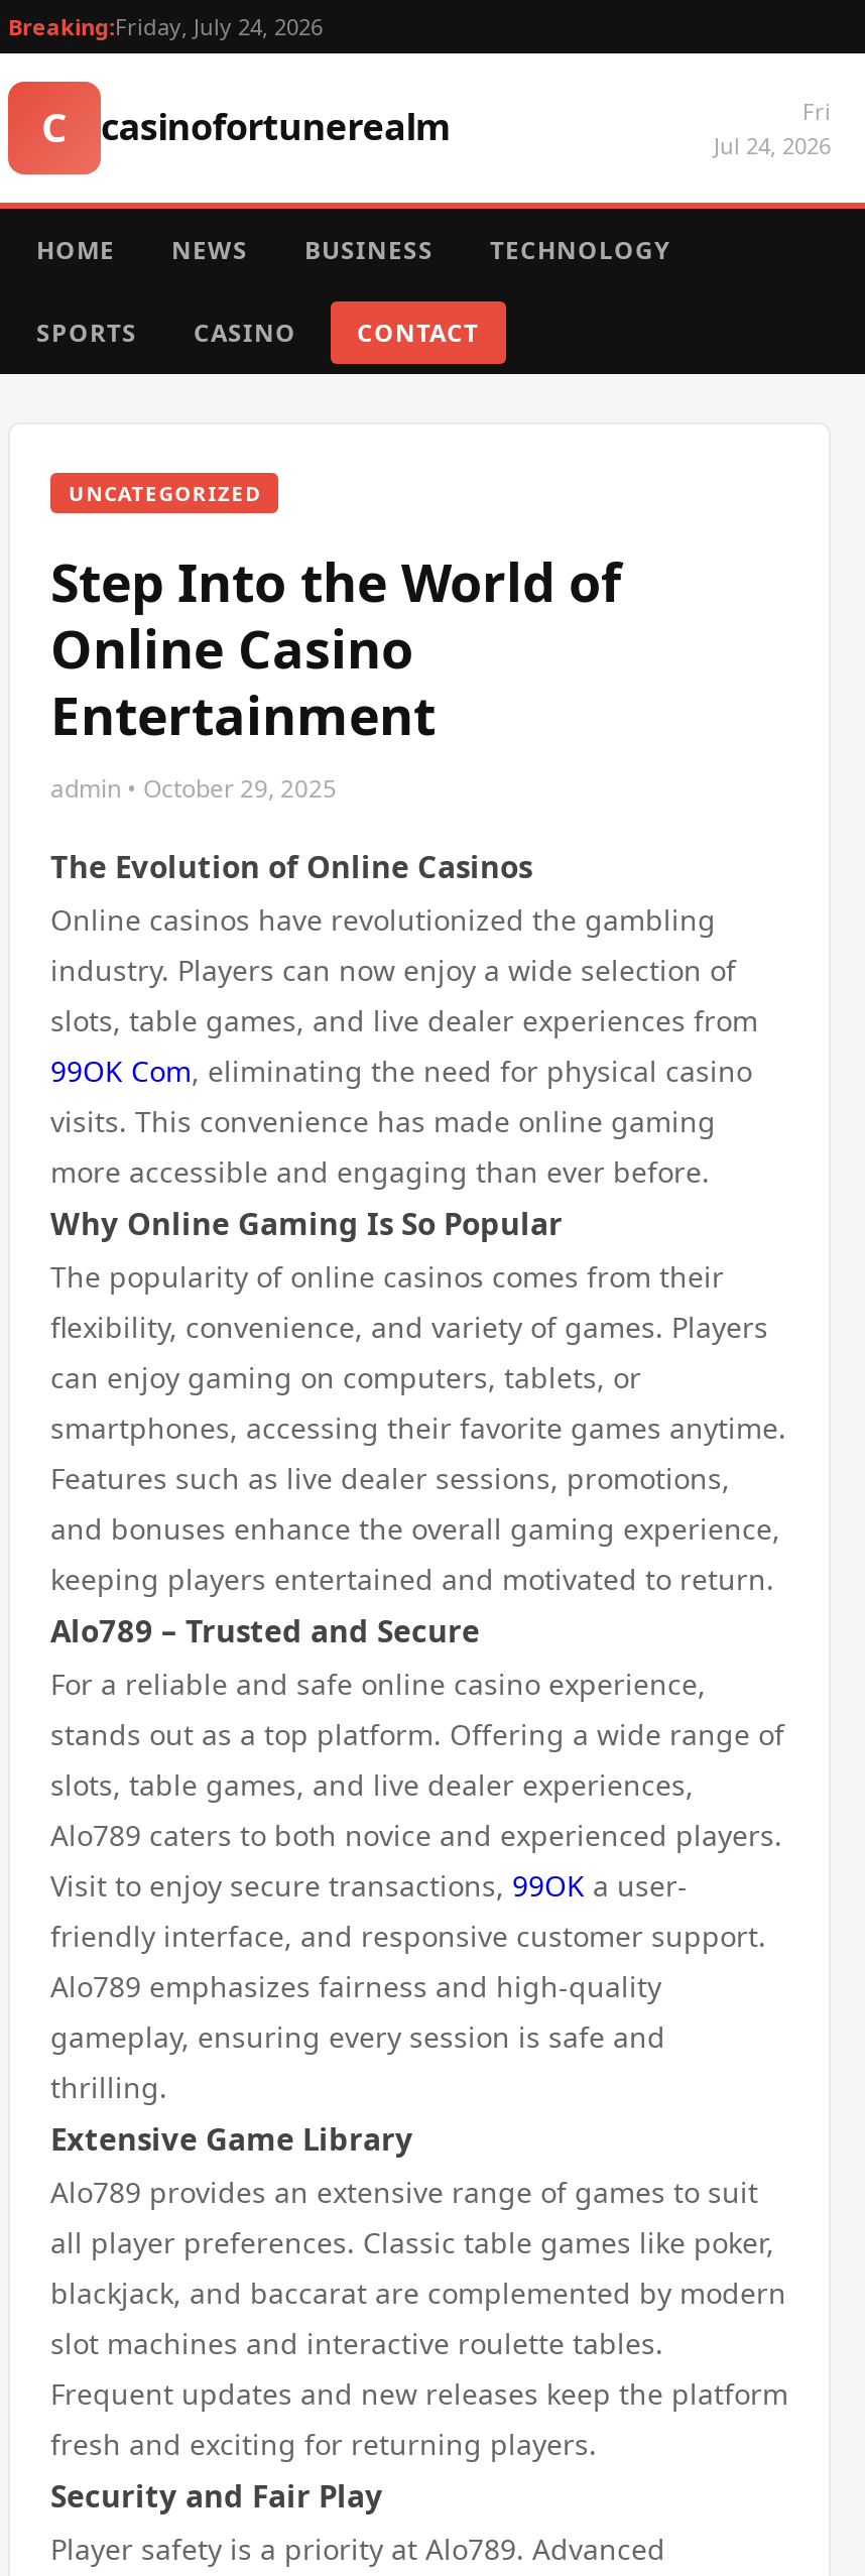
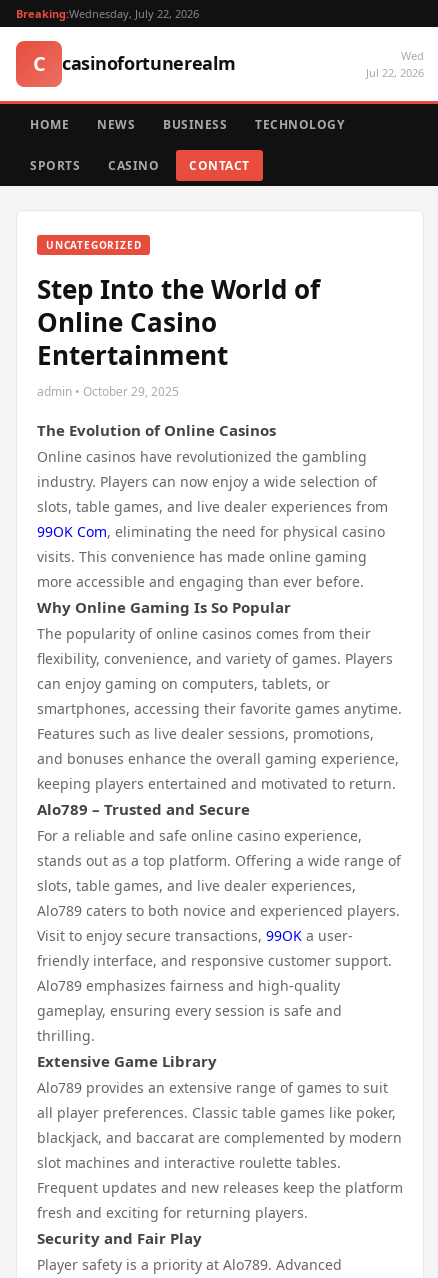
- Breaking:Friday, July 24, 2026
+ Breaking:Wednesday, July 22, 2026

- Fri
- Jul 24, 2026
+ Wed
+ Jul 22, 2026
